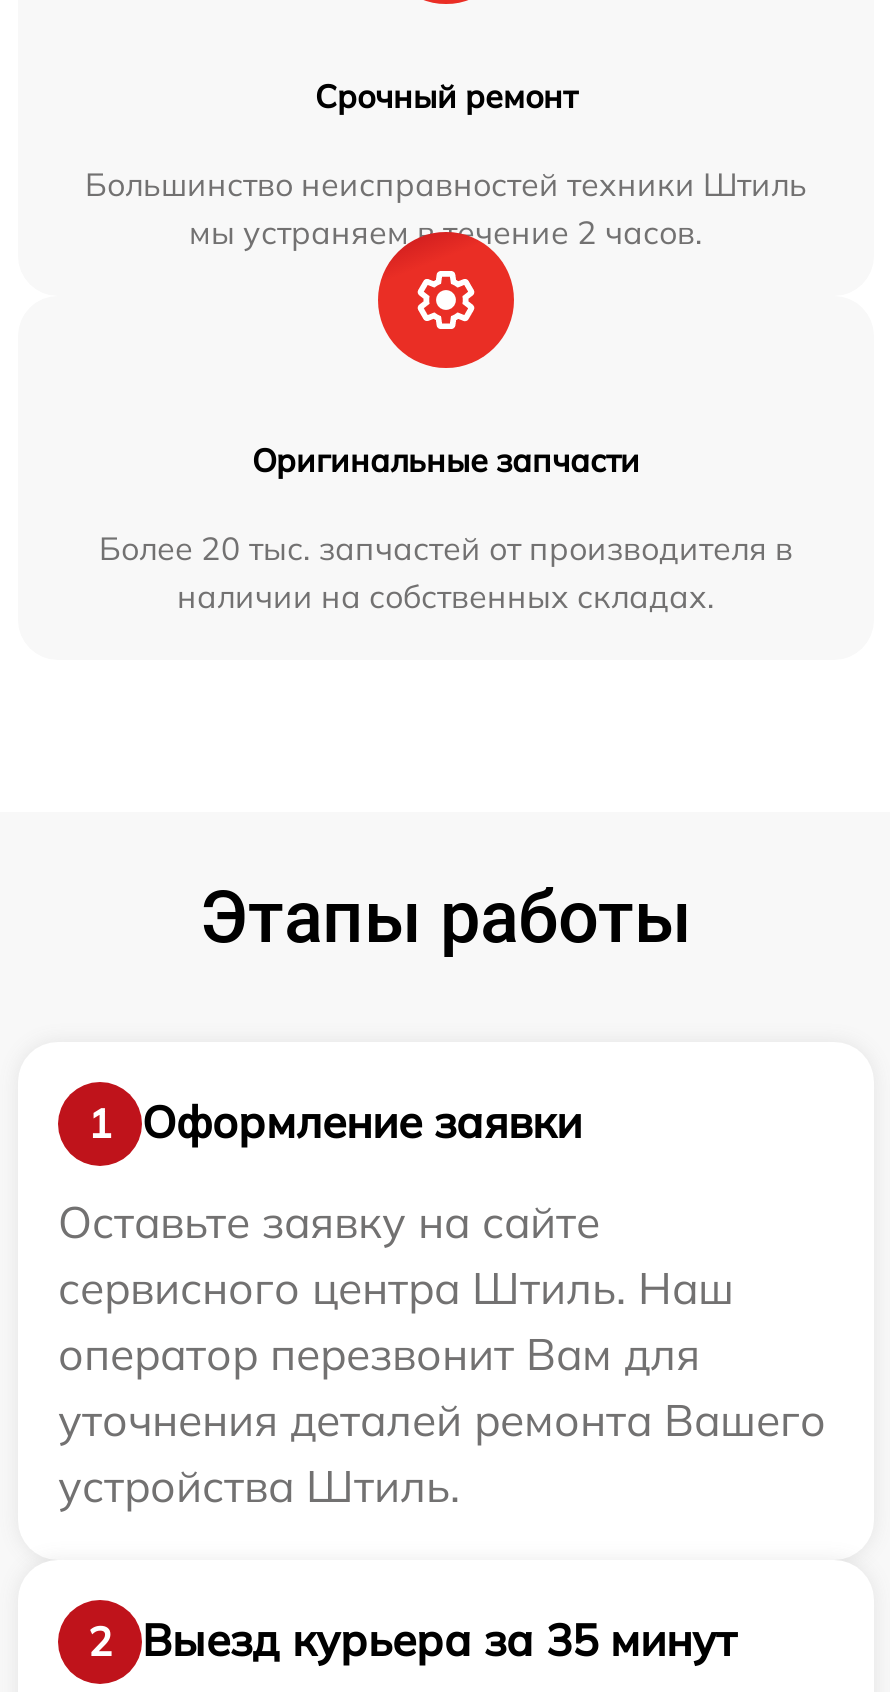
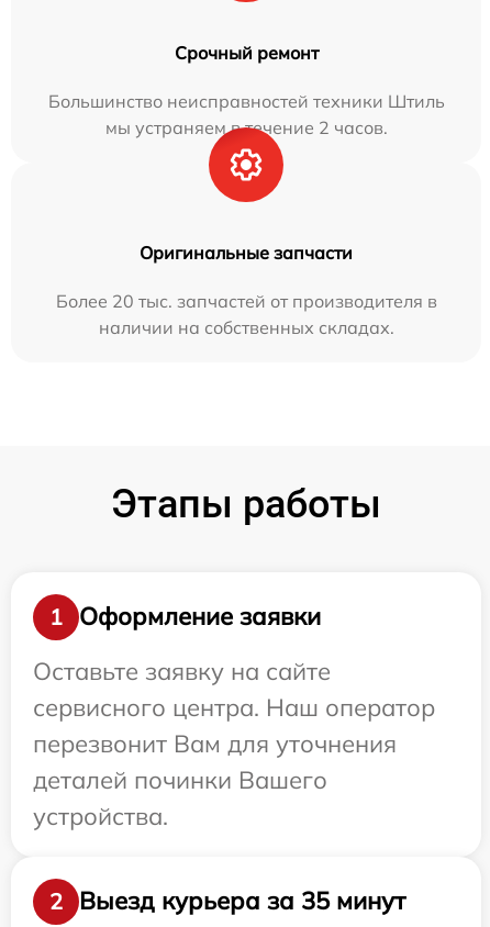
- сервисного центра Штиль. Наш
- оператор перезвонит Вам для
- уточнения деталей ремонта Вашего
- устройства Штиль.
+ сервисного центра. Наш оператор
+ перезвонит Вам для уточнения
+ деталей починки Вашего
+ устройства.
